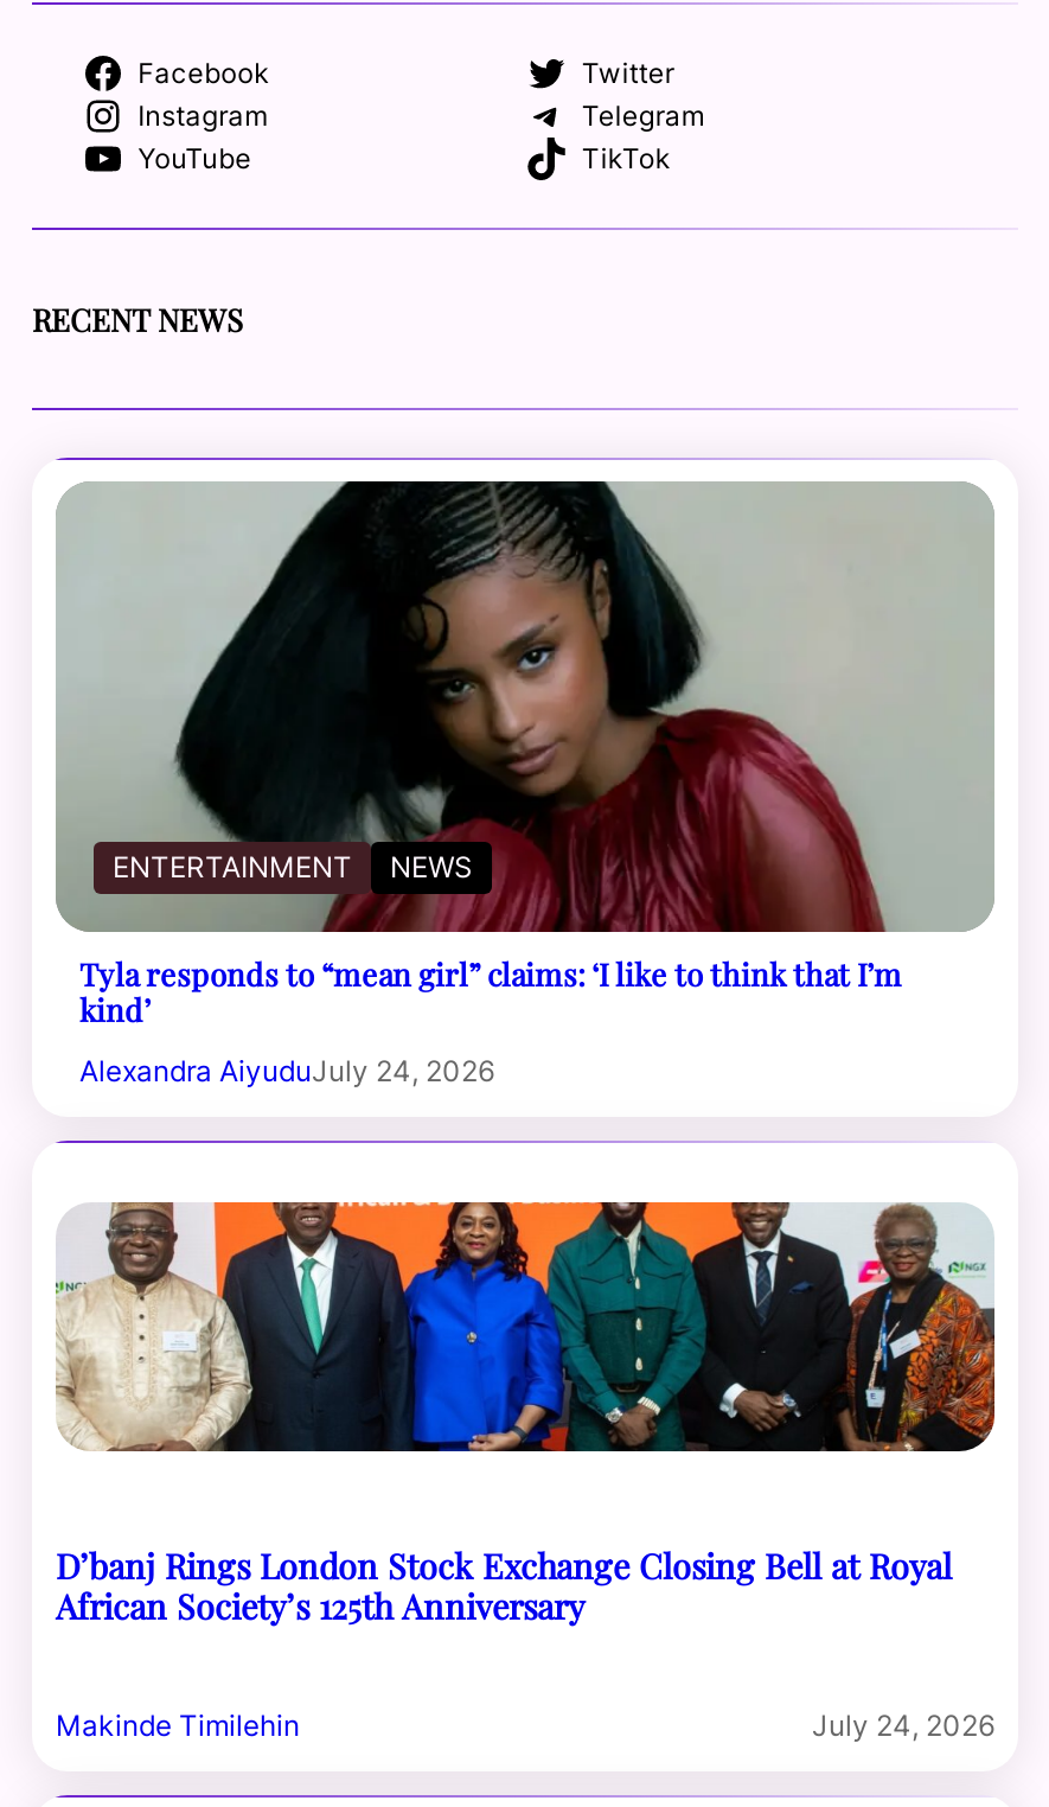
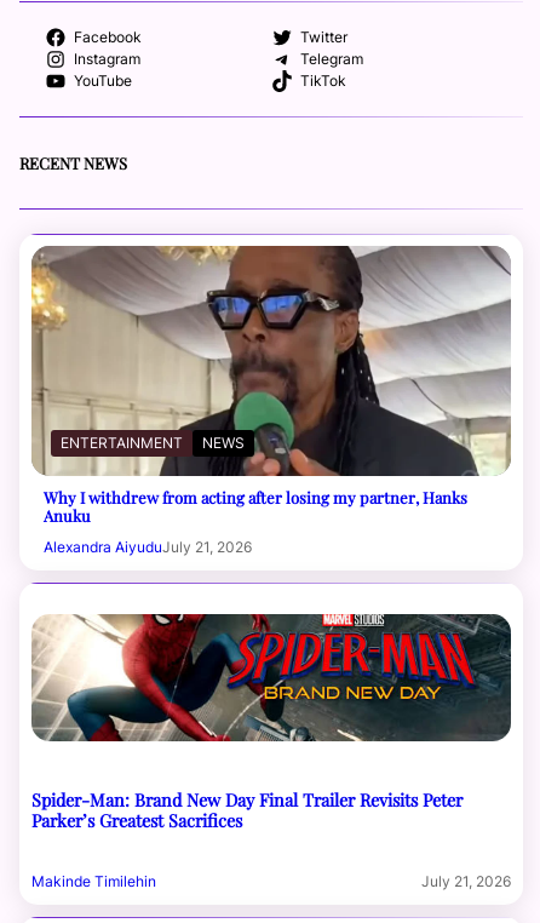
- [image]
- Tyla responds to “mean girl” claims: ‘I like to think that I’m
- kind’
+ [image]
+ Why I withdrew from acting after losing my partner, Hanks
+ Anuku

- Alexandra AiyuduJuly 24, 2026
+ Alexandra AiyuduJuly 21, 2026

- [image]
- D’banj Rings London Stock Exchange Closing Bell at Royal
- African Society’s 125th Anniversary
+ [image]
+ Spider-Man: Brand New Day Final Trailer Revisits Peter
+ Parker’s Greatest Sacrifices

- July 24, 2026
+ July 21, 2026
